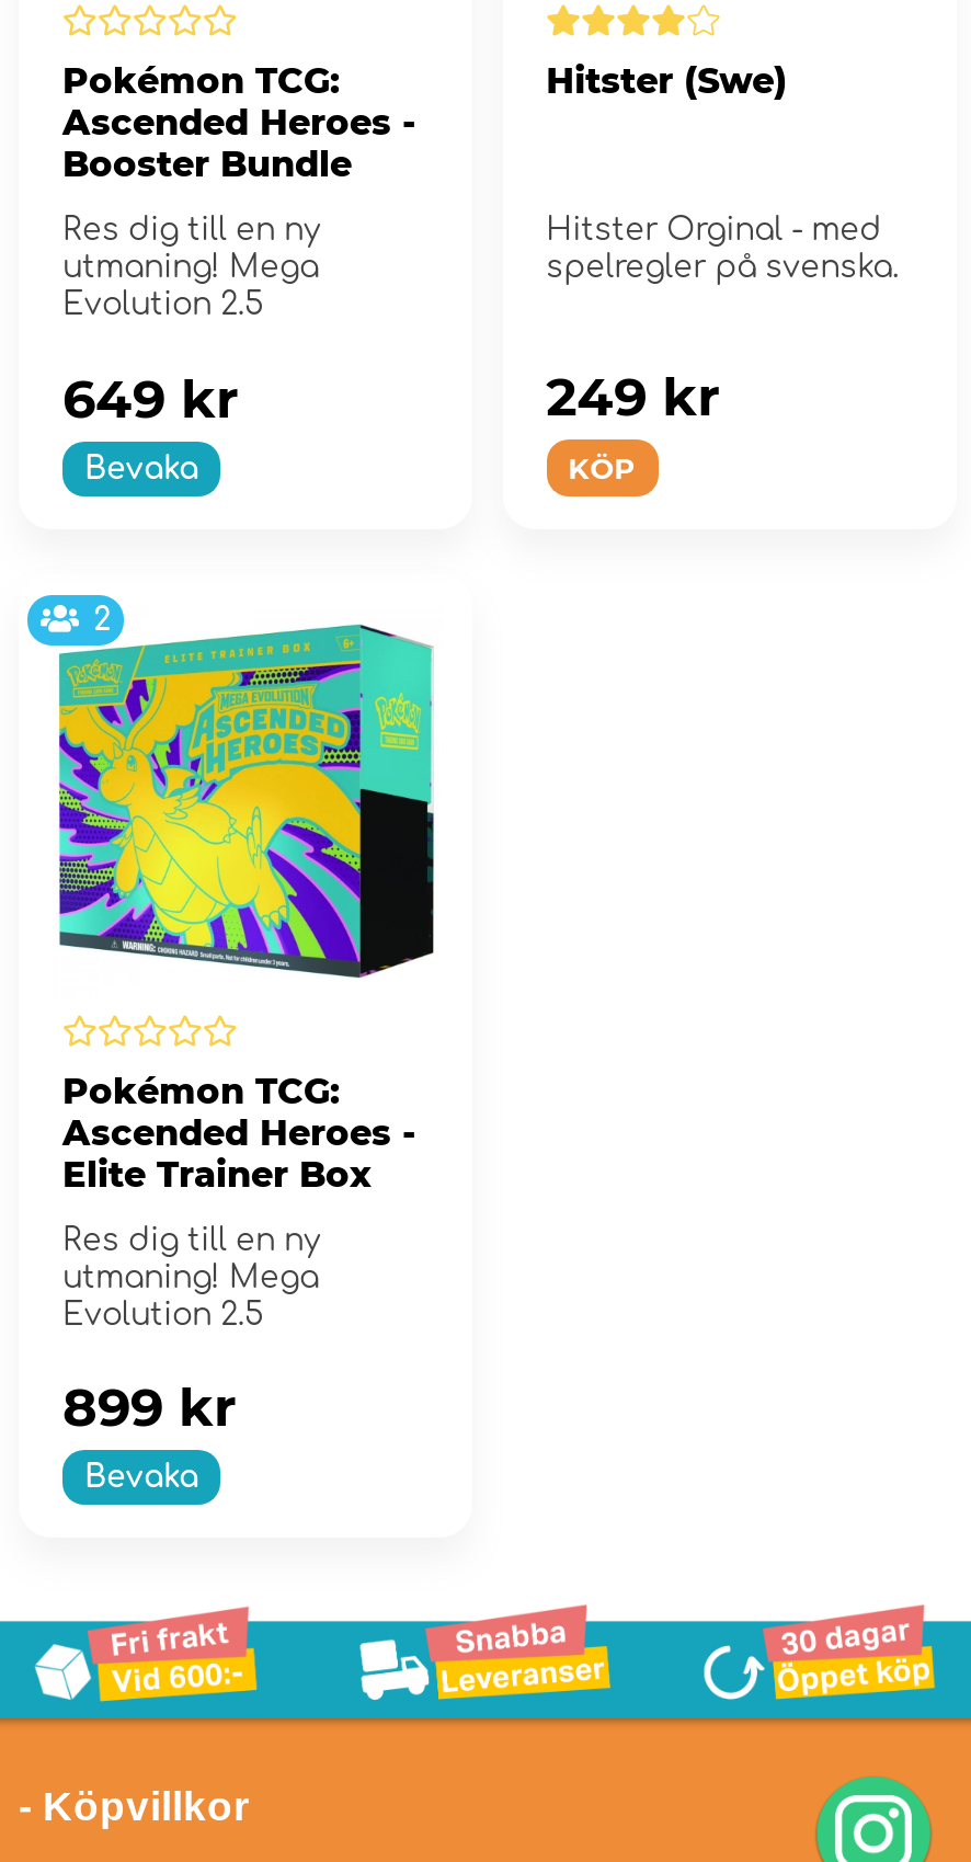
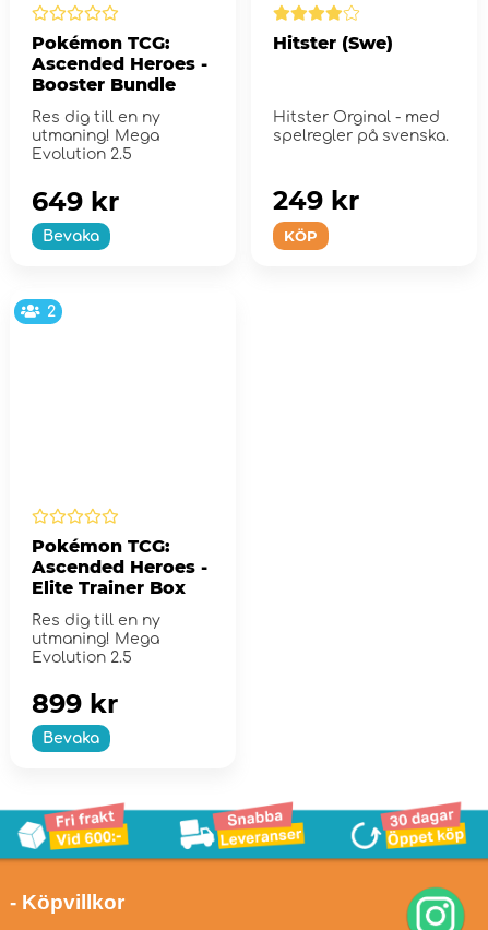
- [image]
